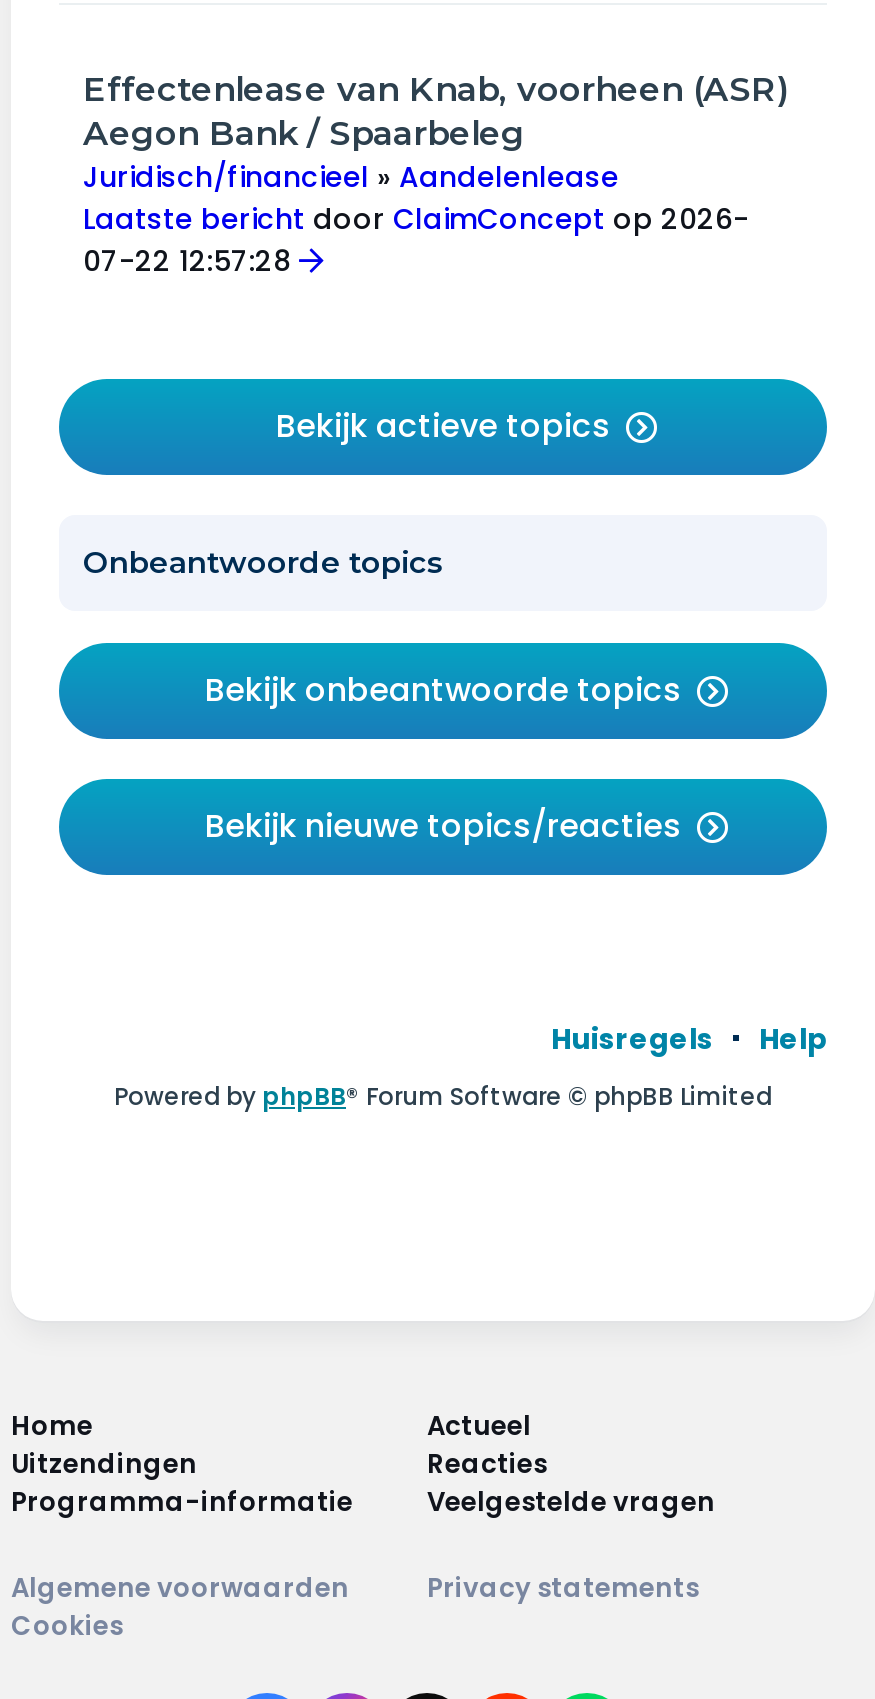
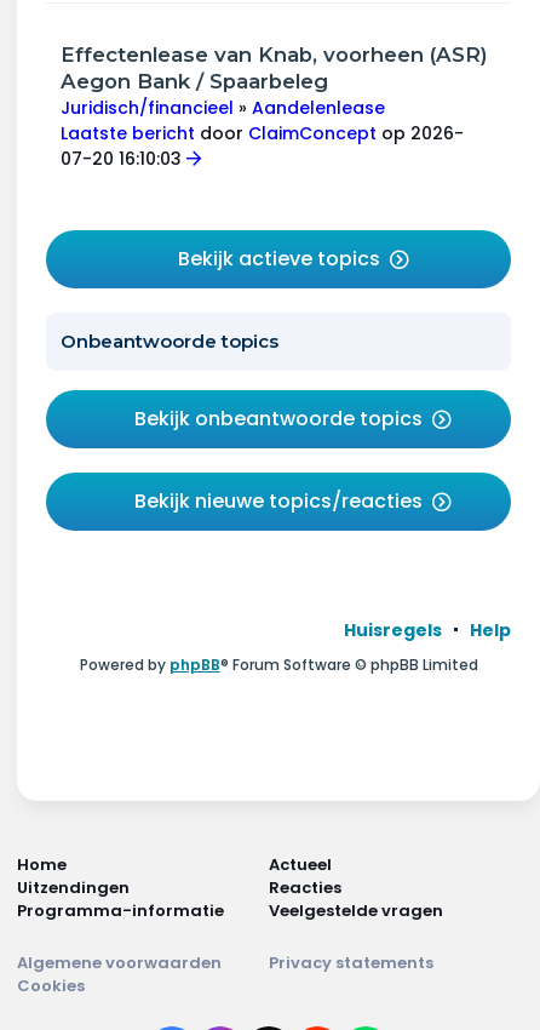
- 07-22 12:57:28
+ 07-20 16:10:03
